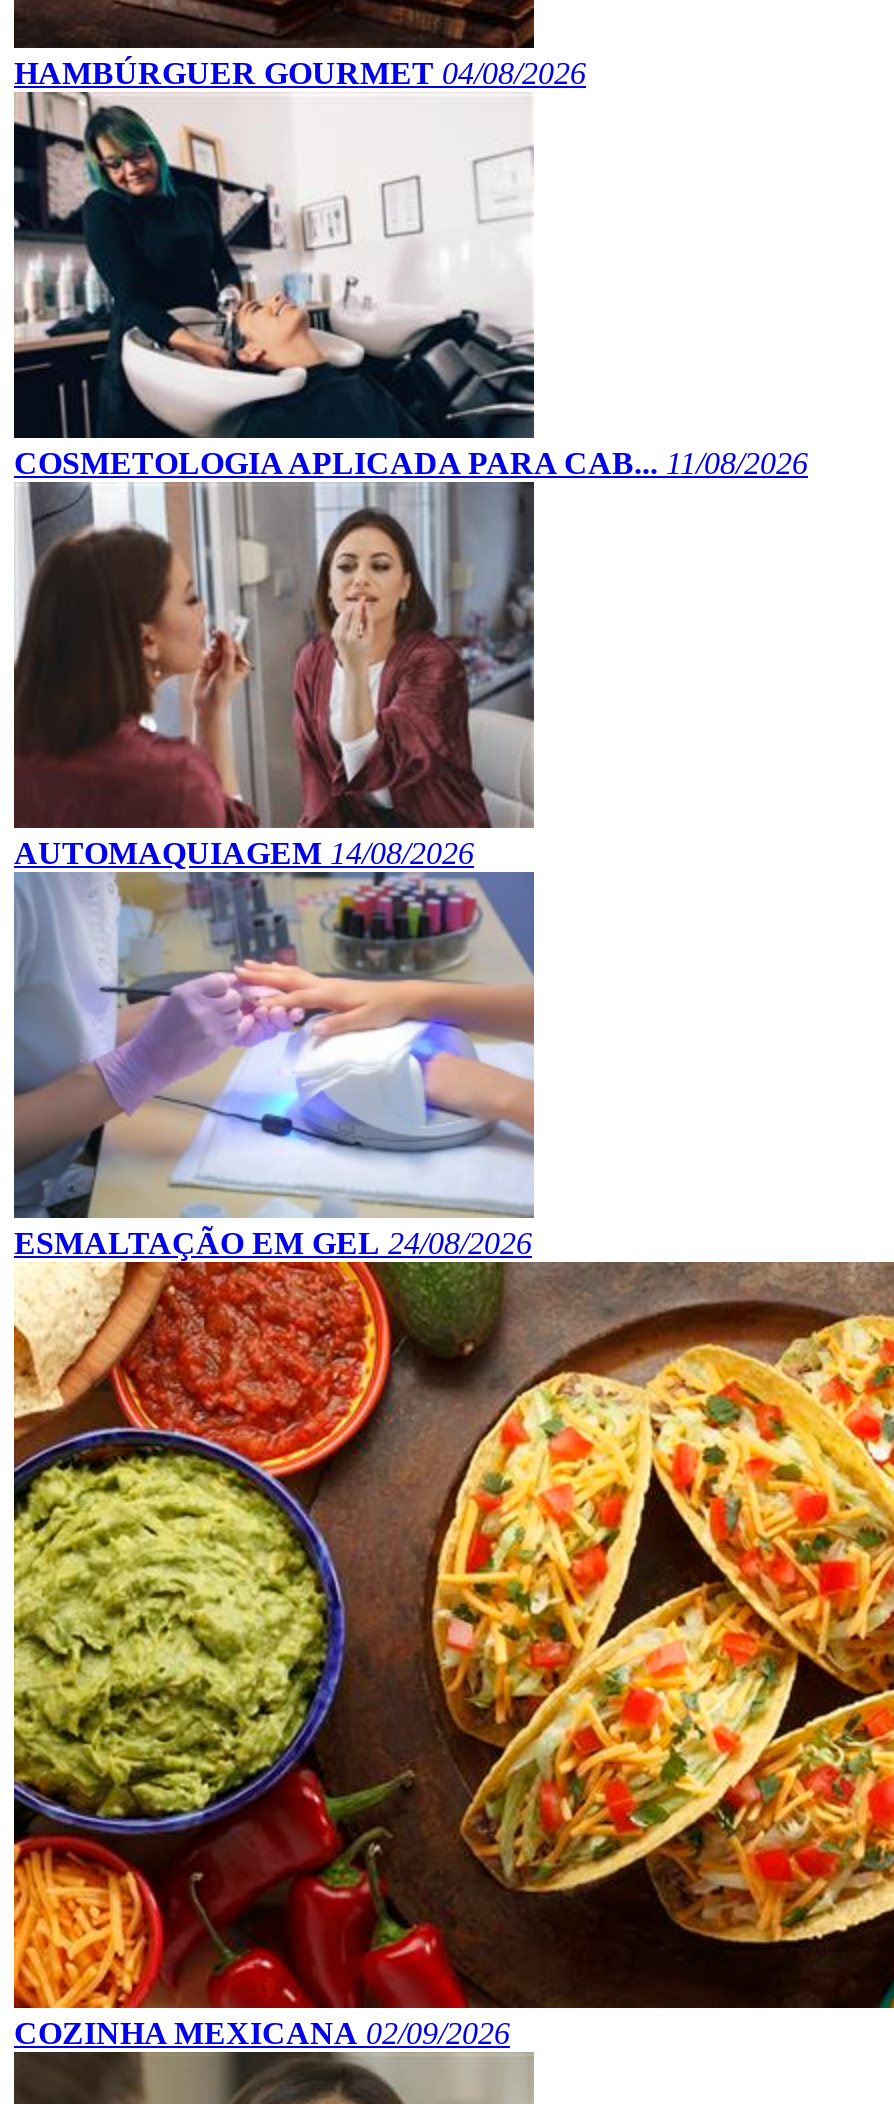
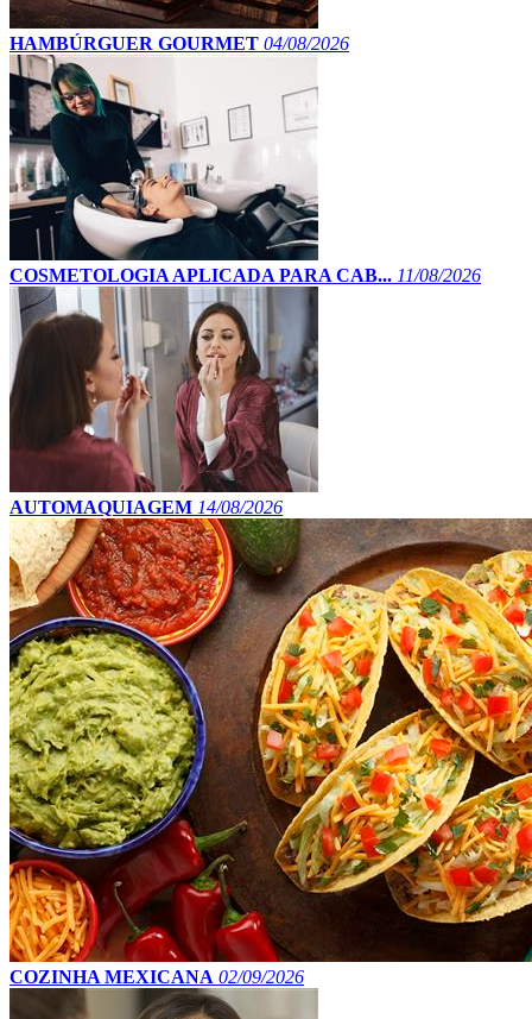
- [image]
- ESMALTAÇÃO EM GEL 24/08/2026
